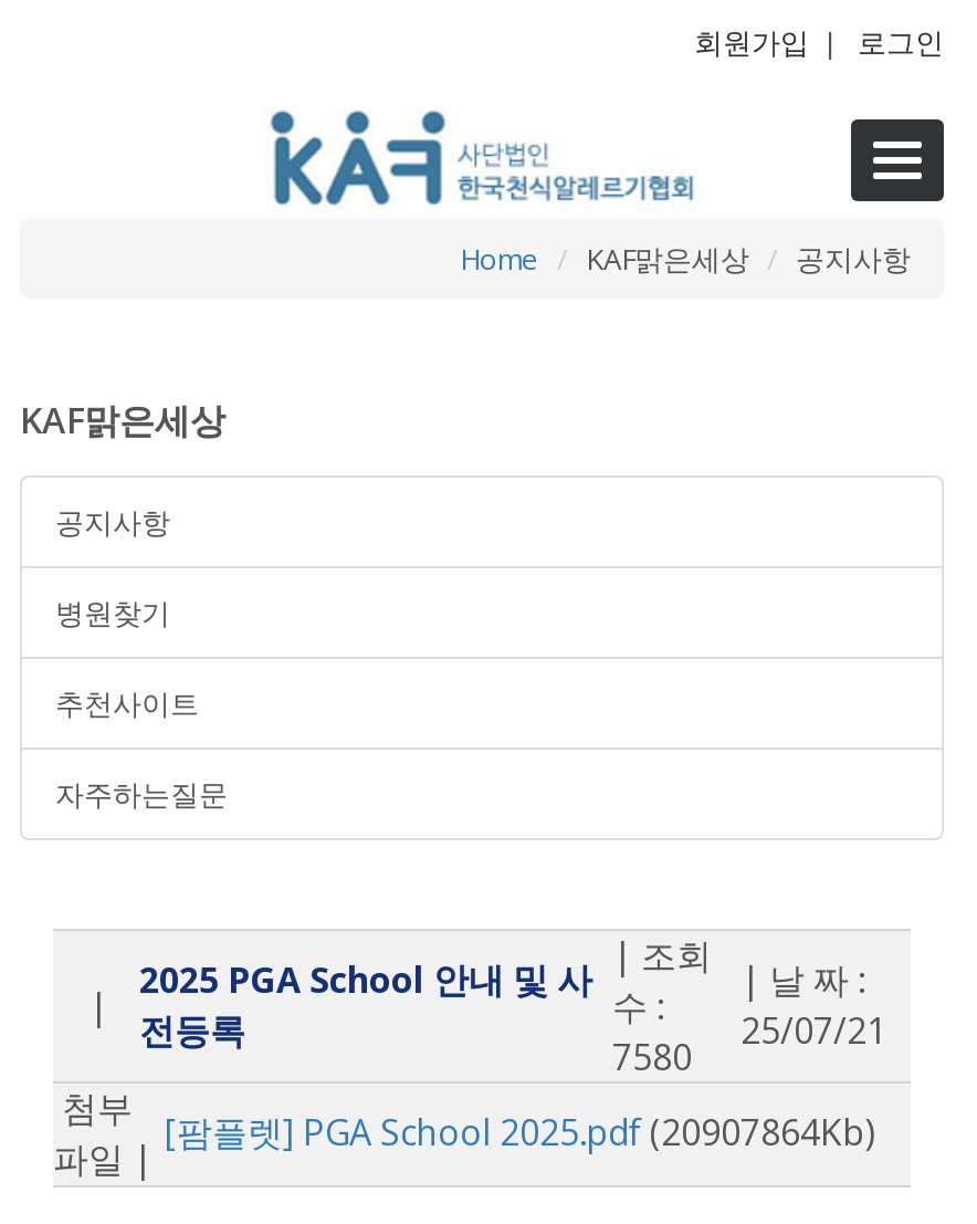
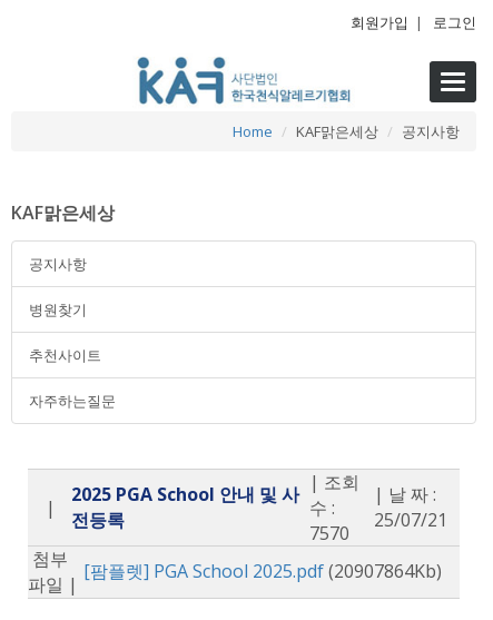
- 7580
+ 7570
